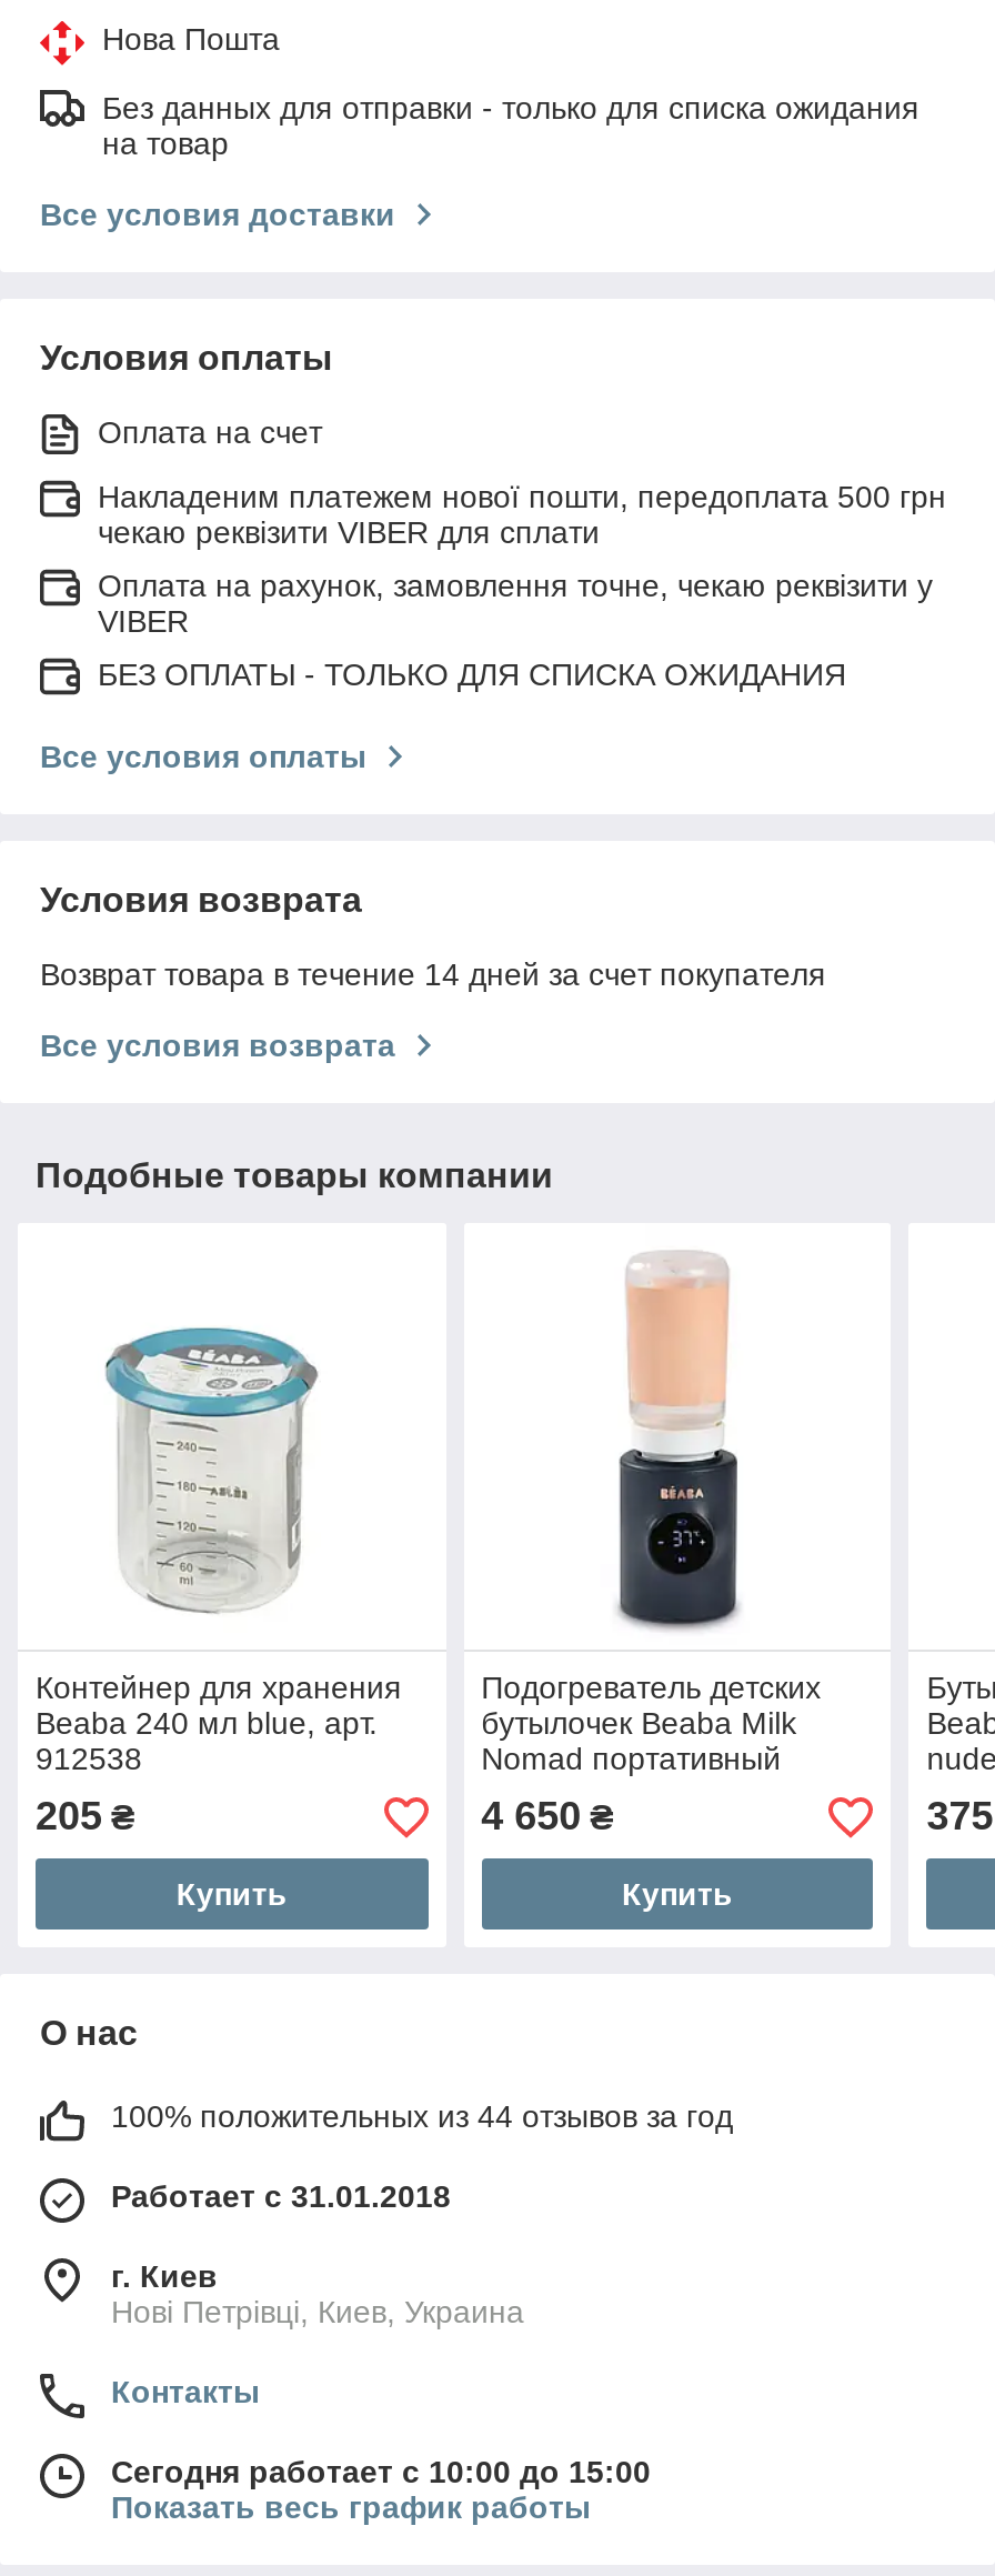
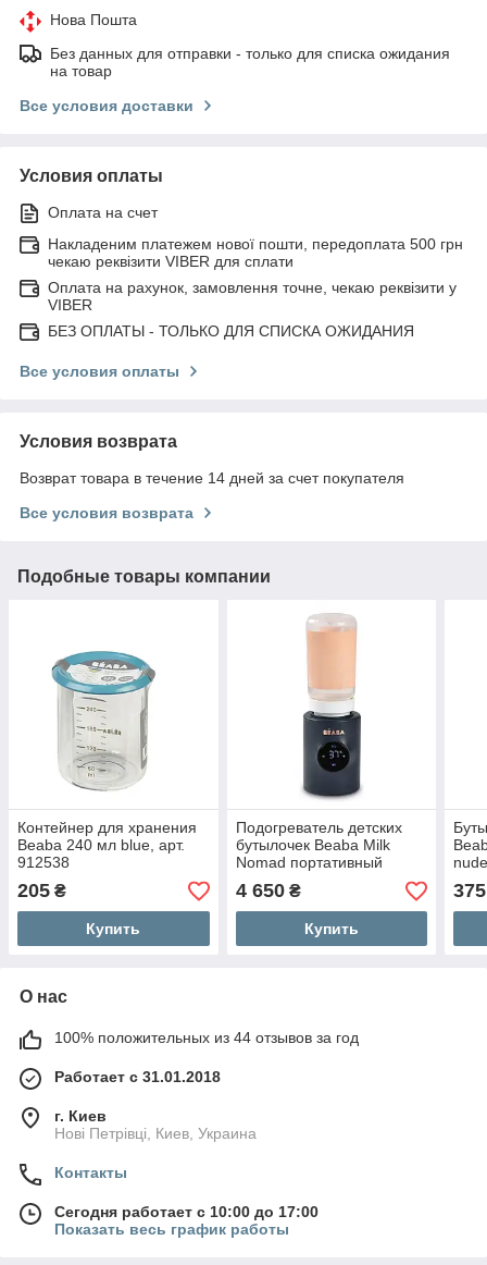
- Сегодня работает с 10:00 до 15:00
+ Сегодня работает с 10:00 до 17:00
